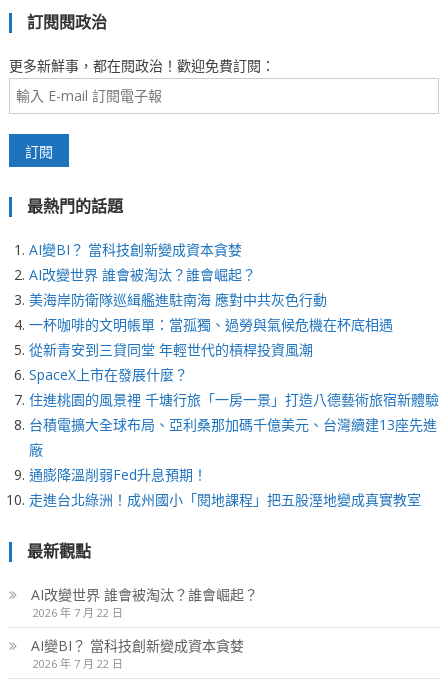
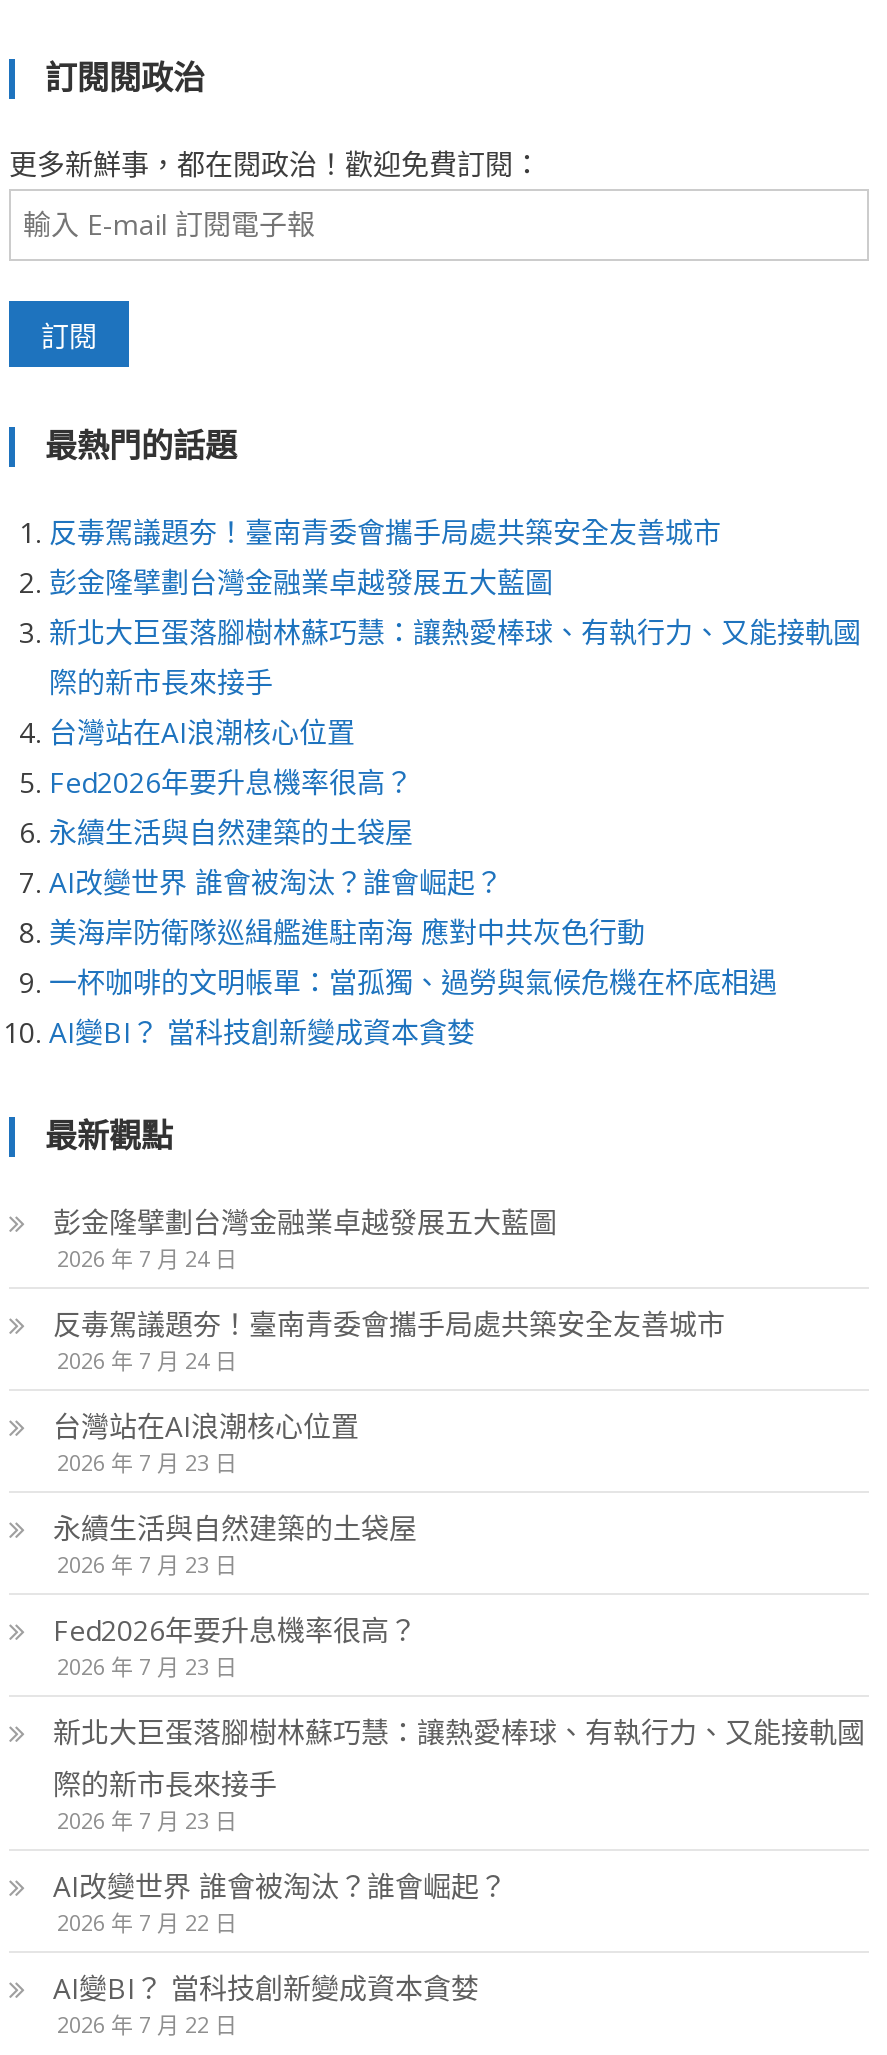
- AI變BI？ 當科技創新變成資本貪婪
+ 反毒駕議題夯！臺南青委會攜手局處共築安全友善城市
+ 彭金隆擘劃台灣金融業卓越發展五大藍圖
+ 新北大巨蛋落腳樹林蘇巧慧：讓熱愛棒球、有執行力、又能接軌國
+ 際的新市長來接手
+ 台灣站在AI浪潮核心位置
+ Fed2026年要升息機率很高？
+ 永續生活與自然建築的土袋屋

- 從新青安到三貸同堂 年輕世代的槓桿投資風潮
- SpaceX上市在發展什麼？
- 住進桃園的風景裡 千塘行旅「一房一景」打造八德藝術旅宿新體驗
- 台積電擴大全球布局、亞利桑那加碼千億美元、台灣續建13座先進
- 廠
- 通膨降溫削弱Fed升息預期！
- 走進台北綠洲！成州國小「閱地課程」把五股溼地變成真實教室
+ AI變BI？ 當科技創新變成資本貪婪

+ 彭金隆擘劃台灣金融業卓越發展五大藍圖
+ 2026 年 7 月 24 日
+ 反毒駕議題夯！臺南青委會攜手局處共築安全友善城市
+ 2026 年 7 月 24 日
+ 台灣站在AI浪潮核心位置
+ 2026 年 7 月 23 日
+ 永續生活與自然建築的土袋屋
+ 2026 年 7 月 23 日
+ Fed2026年要升息機率很高？
+ 2026 年 7 月 23 日
+ 新北大巨蛋落腳樹林蘇巧慧：讓熱愛棒球、有執行力、又能接軌國
+ 際的新市長來接手
+ 2026 年 7 月 23 日
